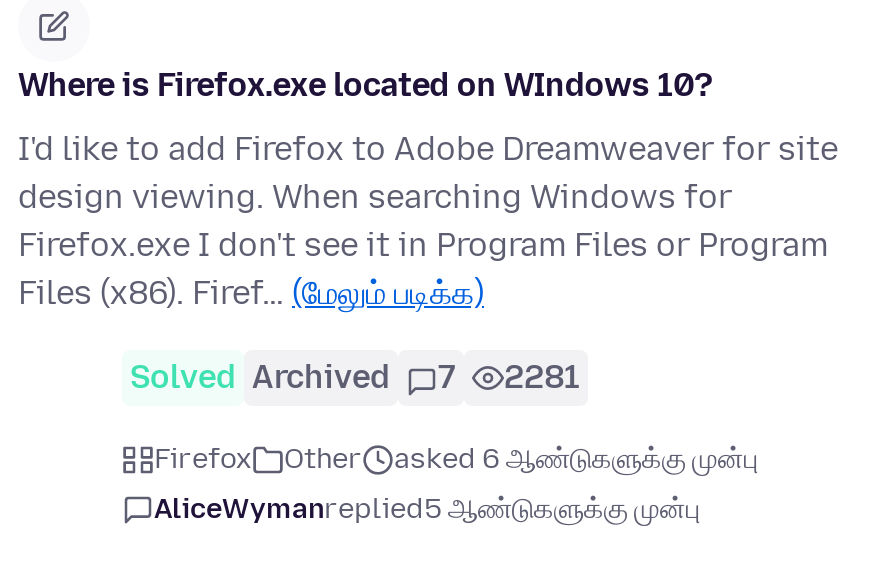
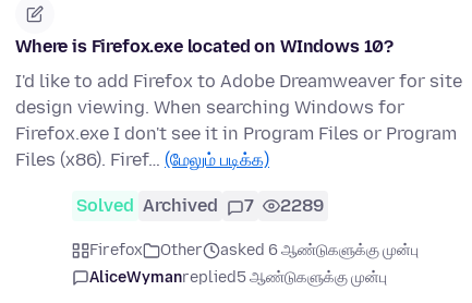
- Solved Archived 7 2281
+ Solved Archived 7 2289
